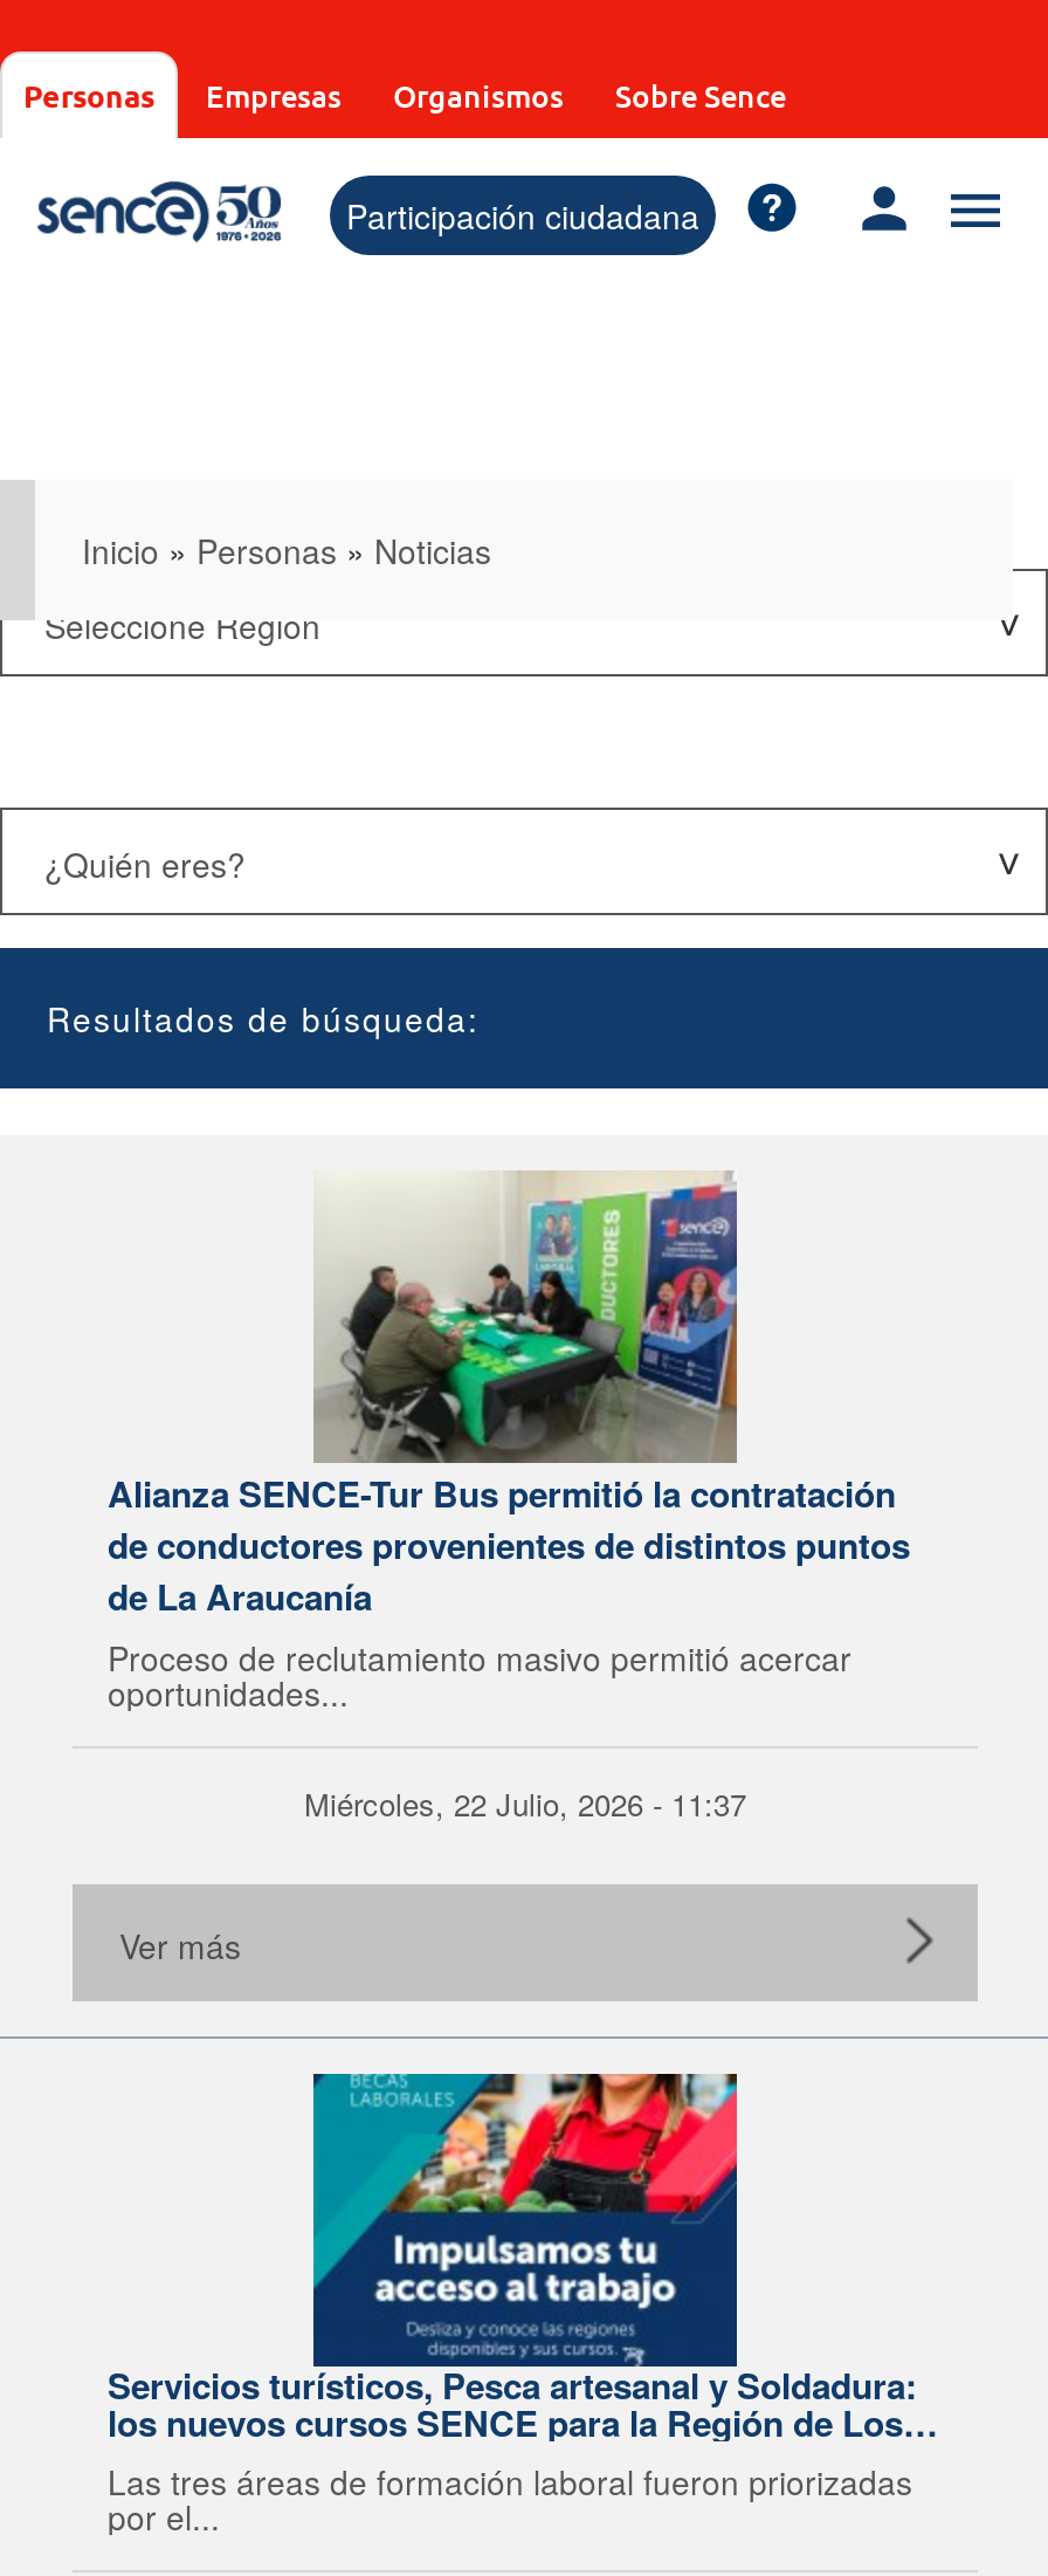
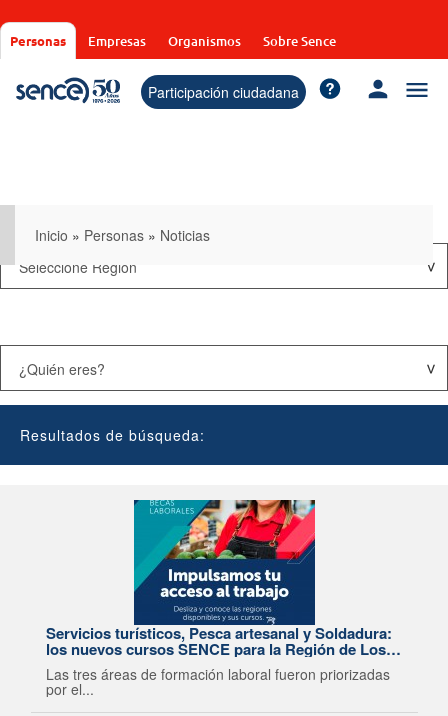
- [image]
- Alianza SENCE-Tur Bus permitió la contratación
- de conductores provenientes de distintos puntos
- de La Araucanía
- Proceso de reclutamiento masivo permitió acercar
- oportunidades...
- Miércoles, 22 Julio, 2026 - 11:37
- Ver más
